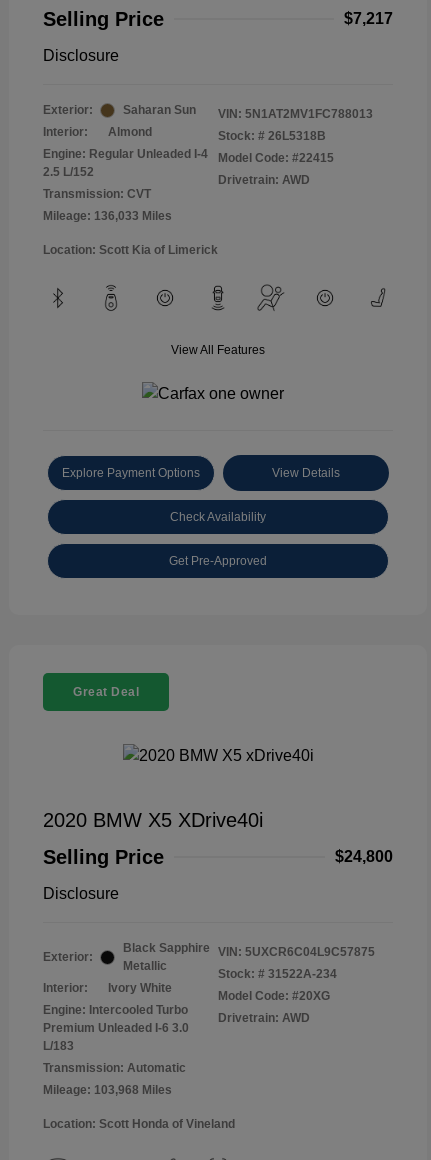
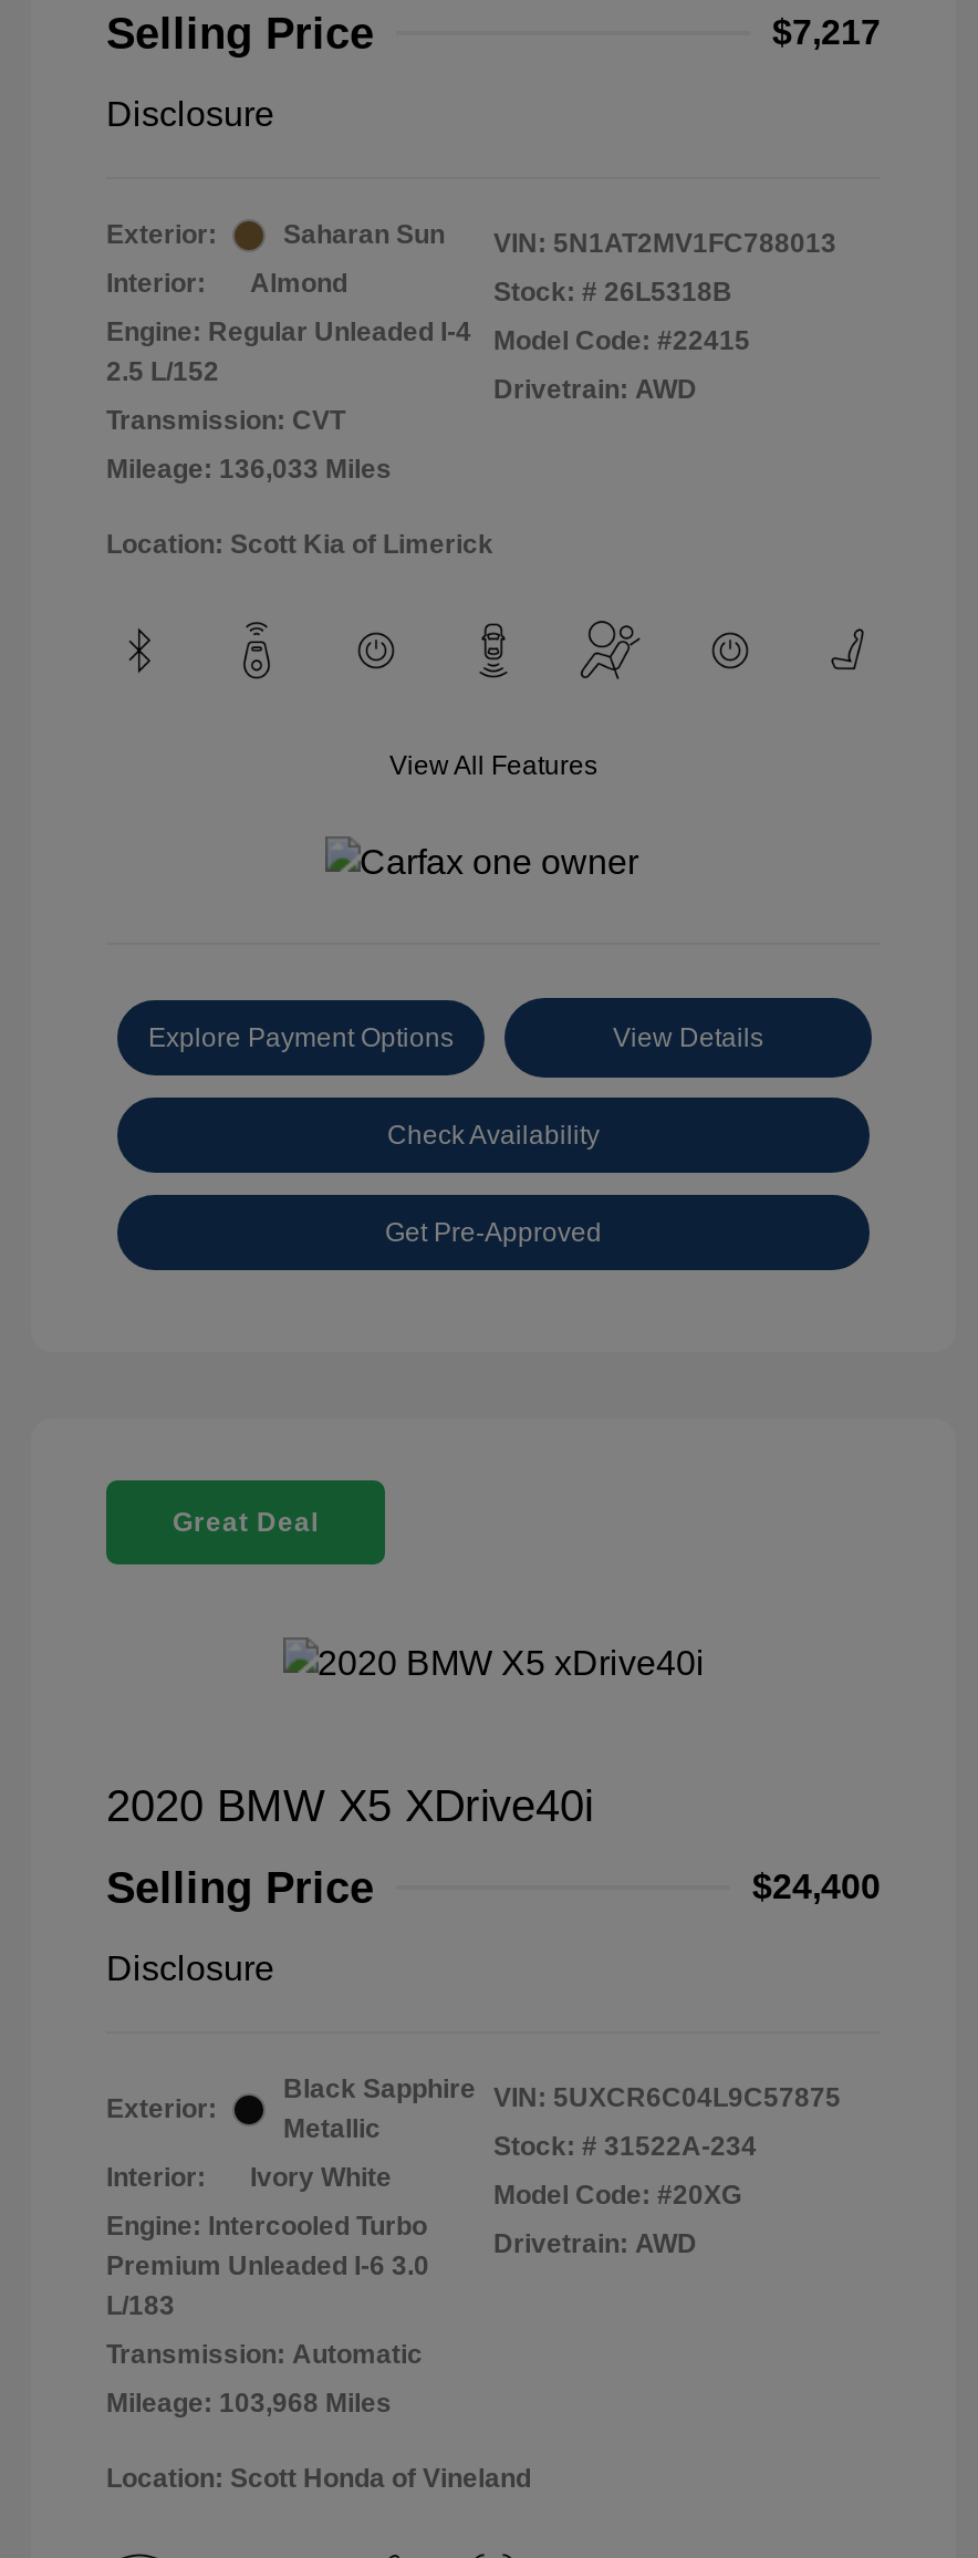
- $24,800
+ $24,400
